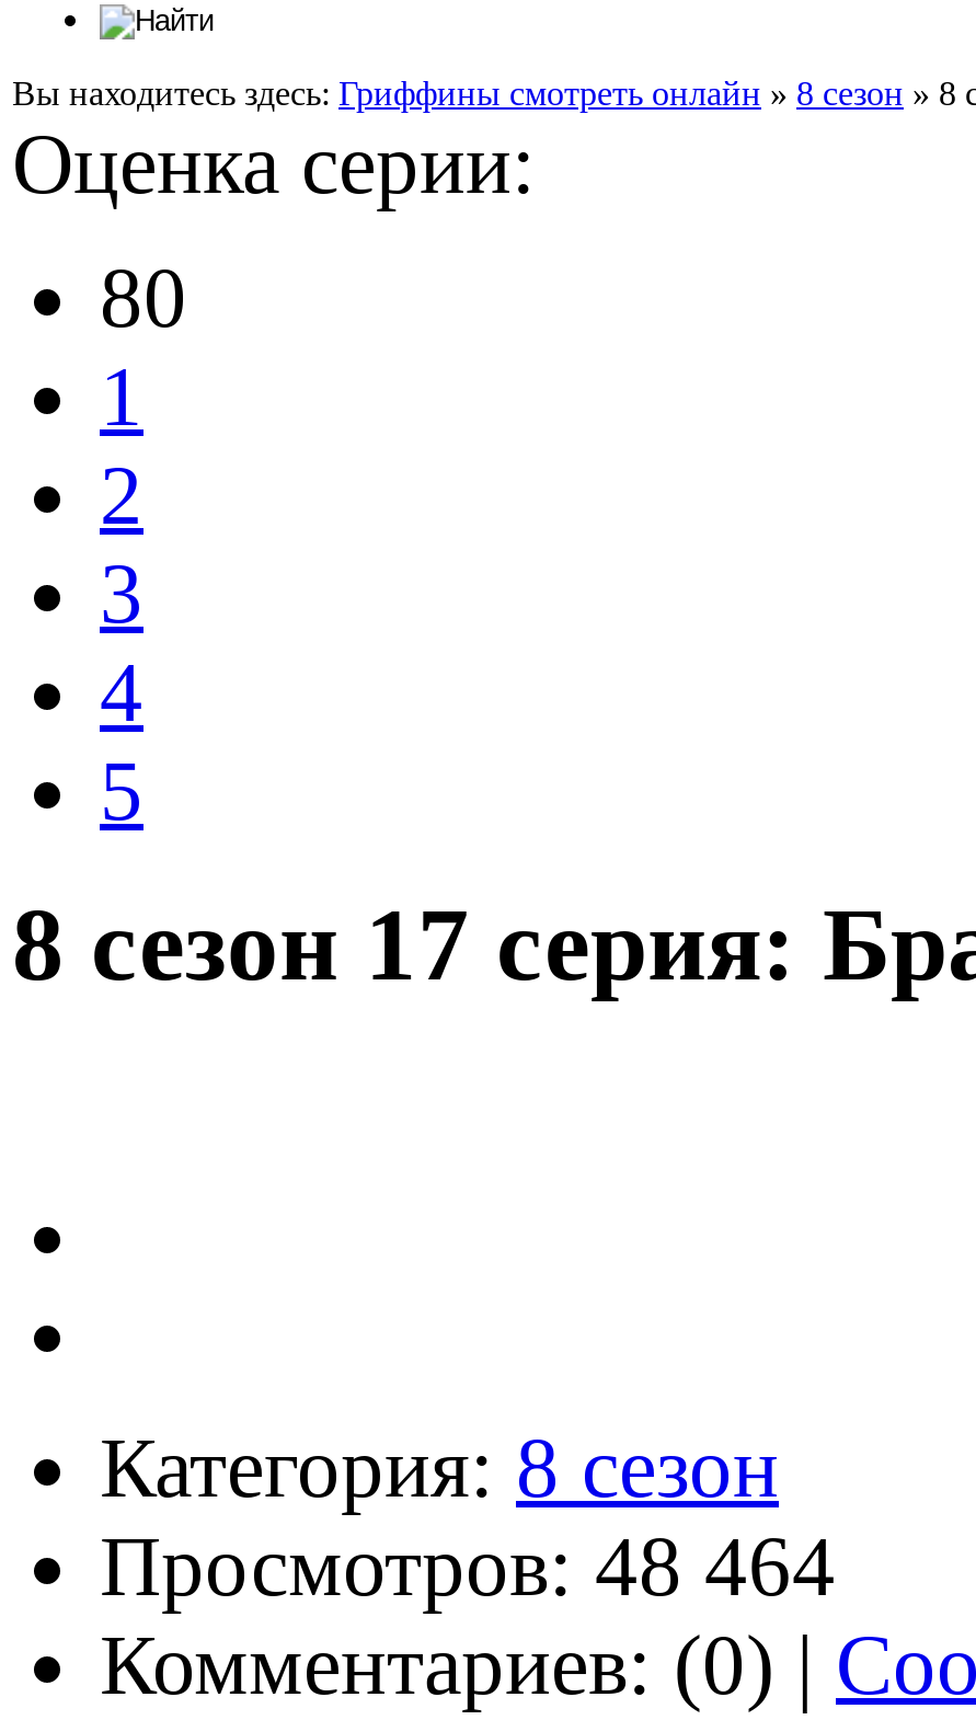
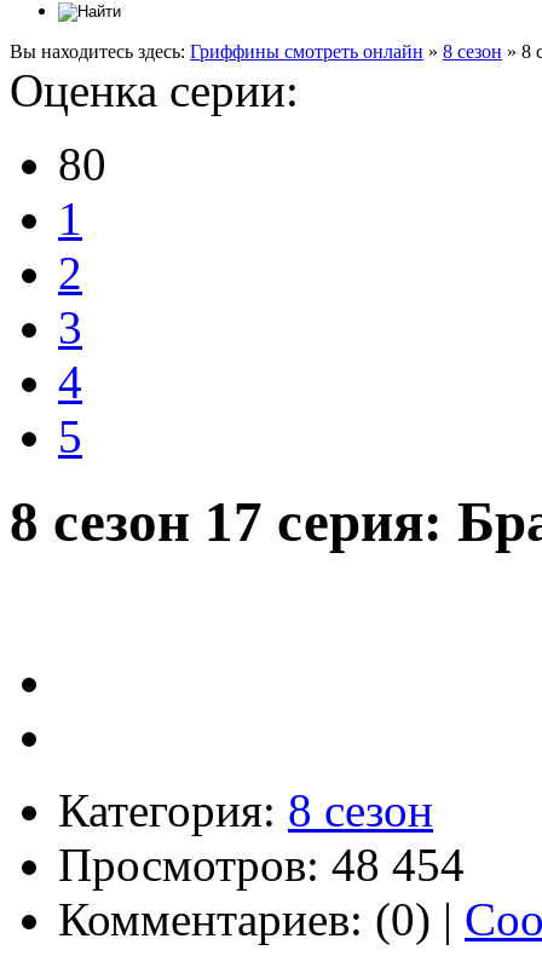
- Просмотров: 48 464
+ Просмотров: 48 454
